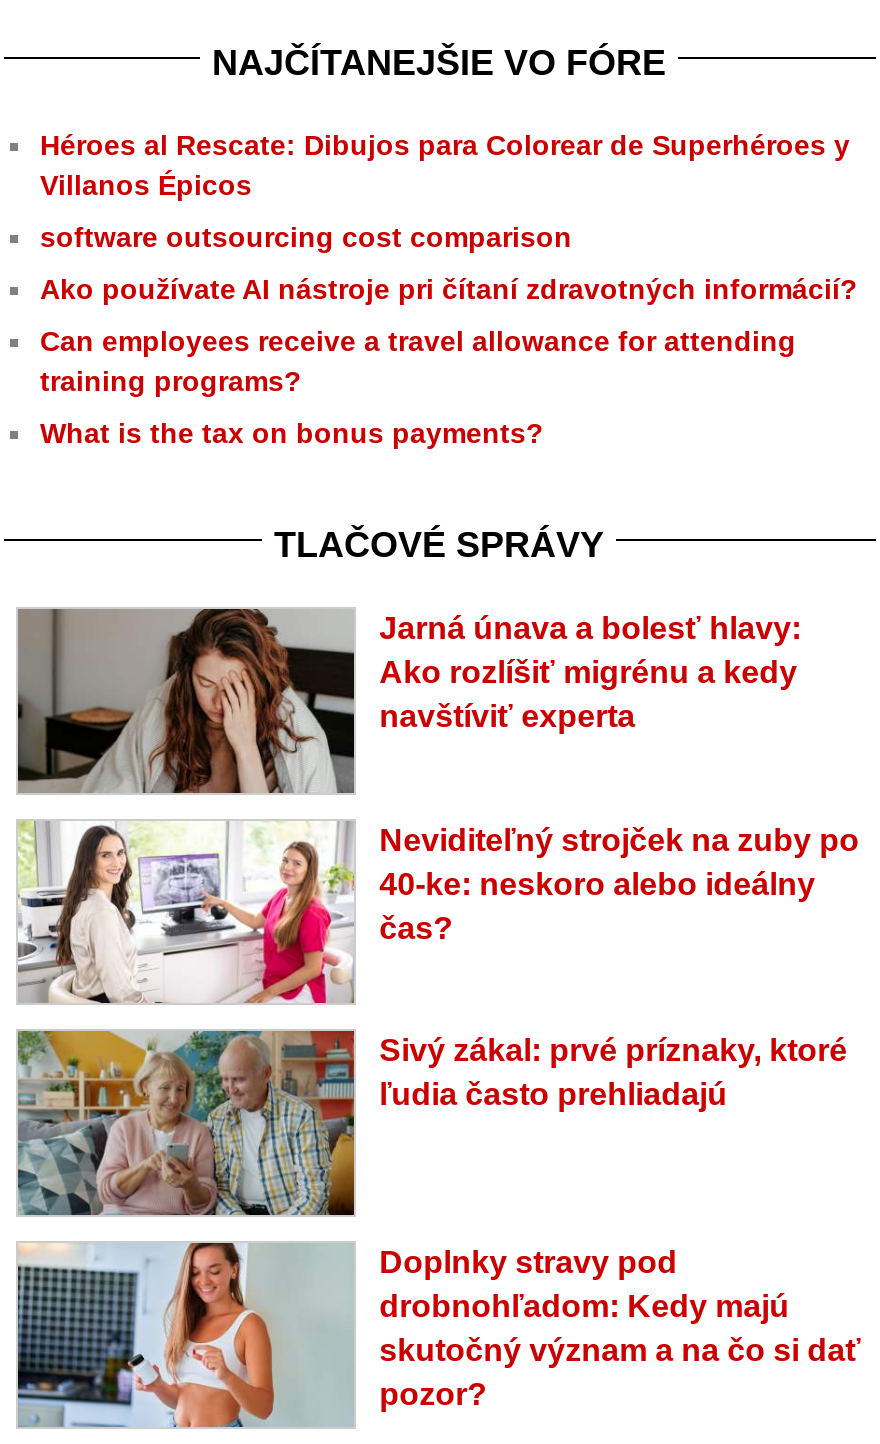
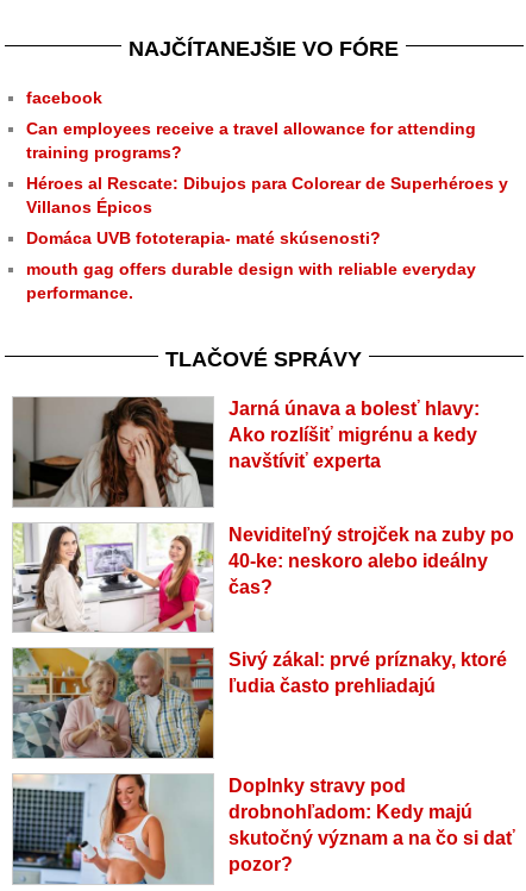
moved down: Héroes al Rescate: Dibujos para Colorear de Superhéroes y | Villanos Épicos

- software outsourcing cost comparison
- Ako používate AI nástroje pri čítaní zdravotných informácií?
+ facebook

moved up: Can employees receive a travel allowance for attending | training programs?

- What is the tax on bonus payments?
+ Domáca UVB fototerapia- maté skúsenosti?
+ mouth gag offers durable design with reliable everyday
+ performance.
